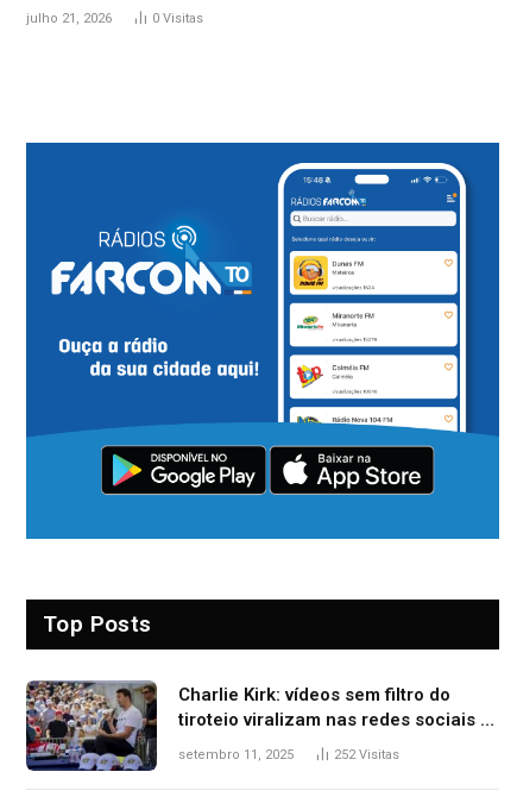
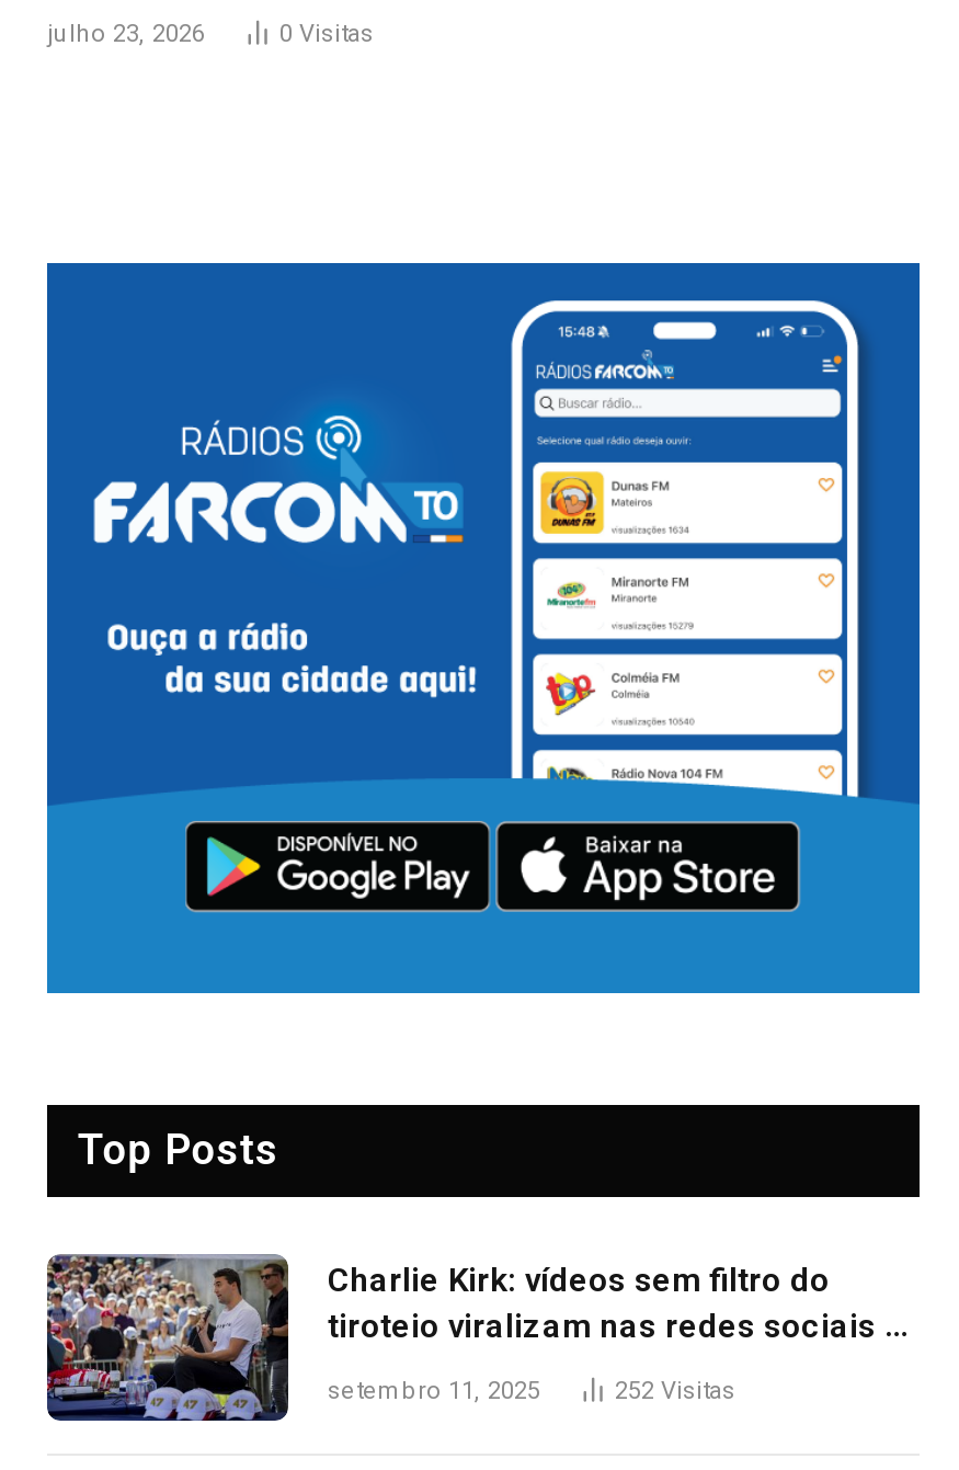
- julho 21, 2026
+ julho 23, 2026
